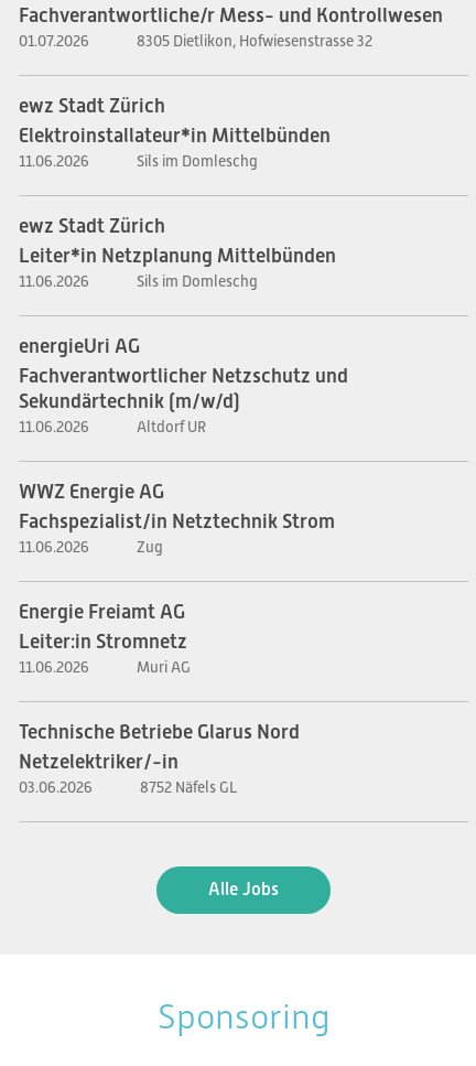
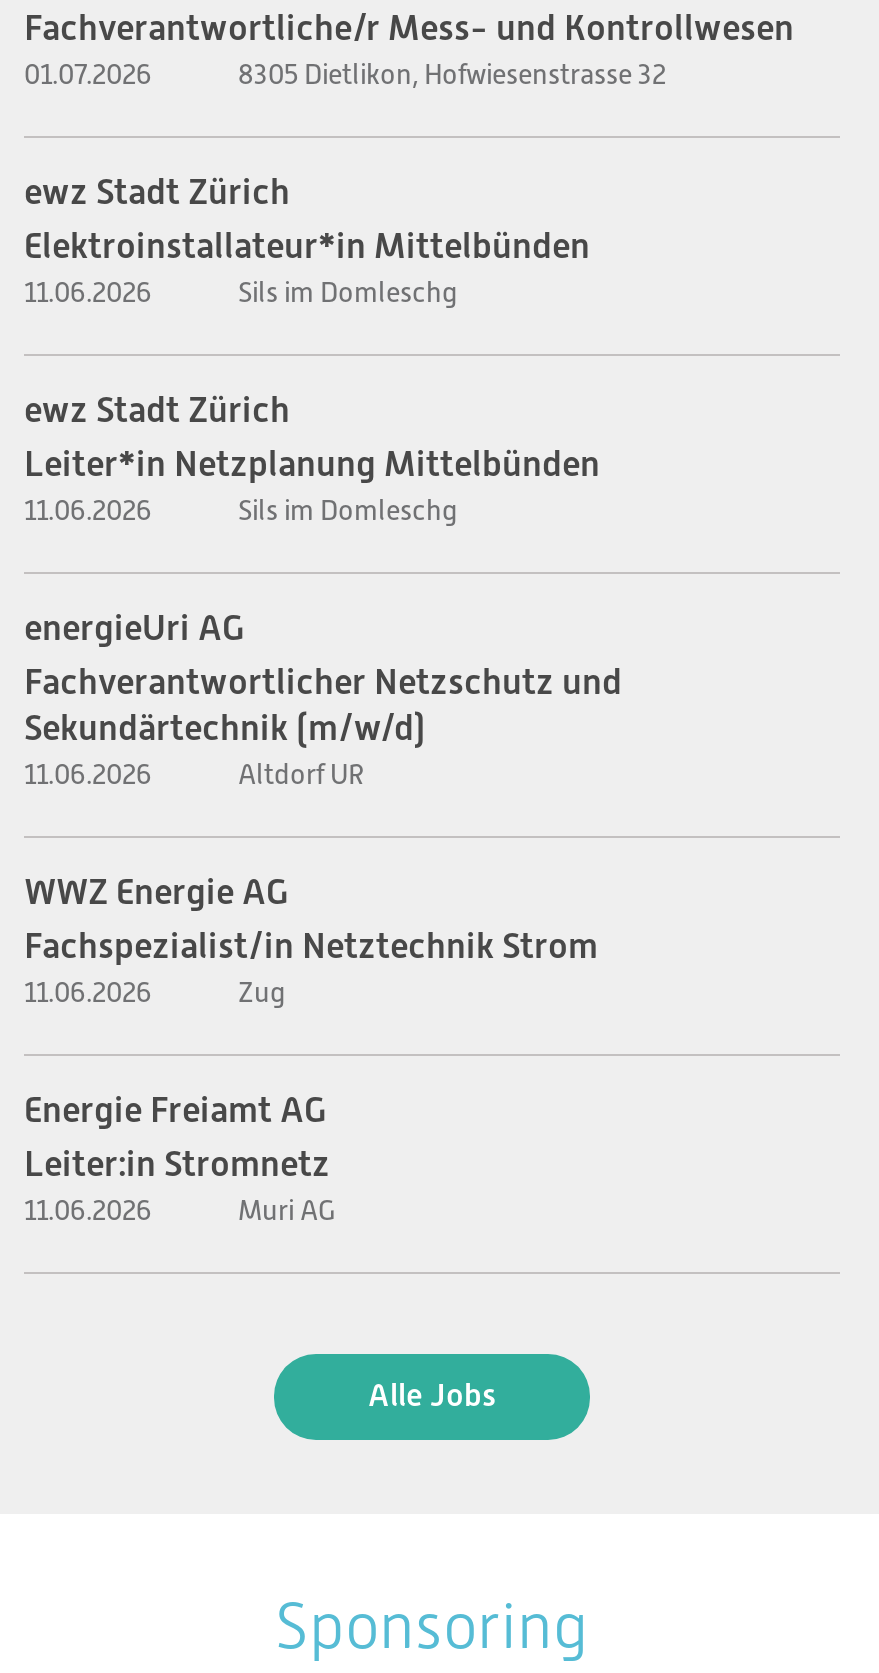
- Technische Betriebe Glarus Nord
- Netzelektriker/-in
- 03.06.2026
- 8752 Näfels GL
